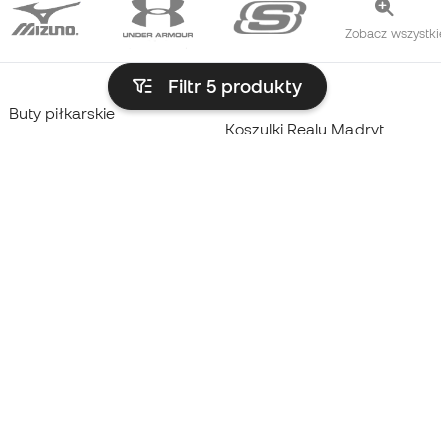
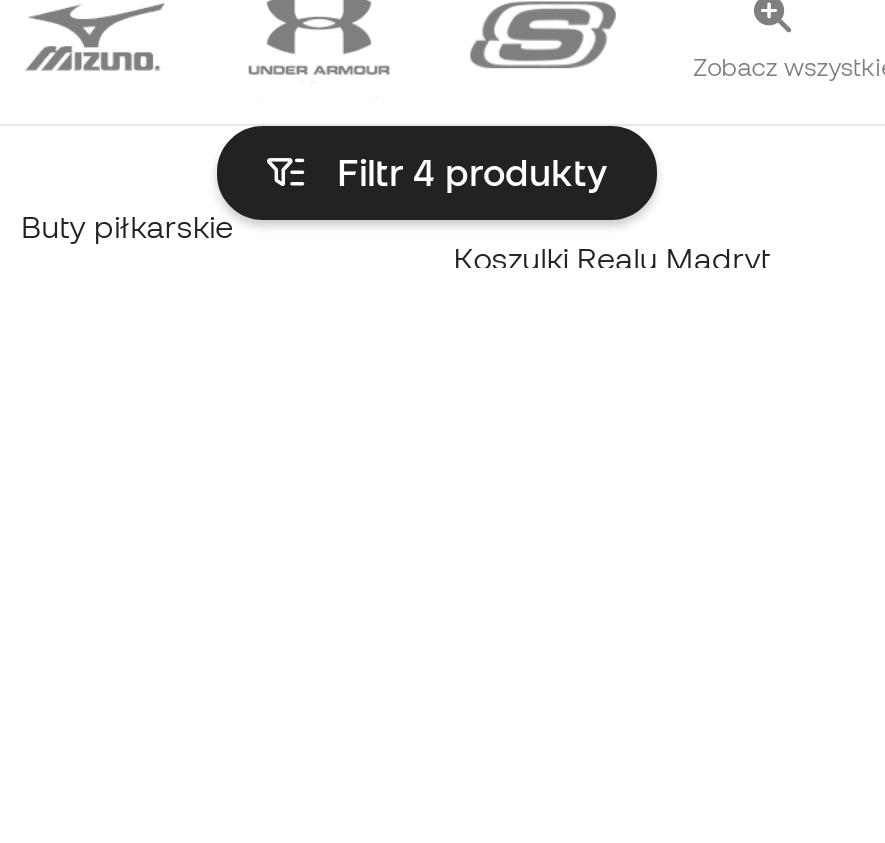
- Filtr 5 produkty
+ Filtr 4 produkty
